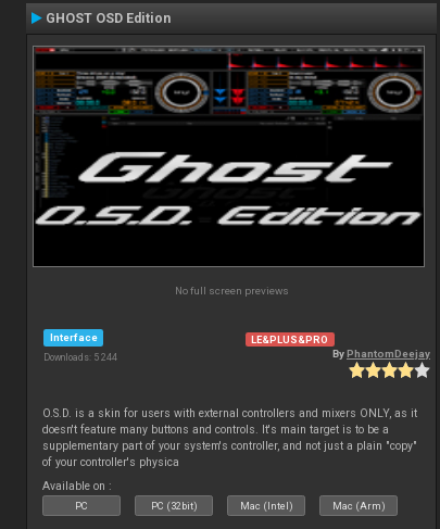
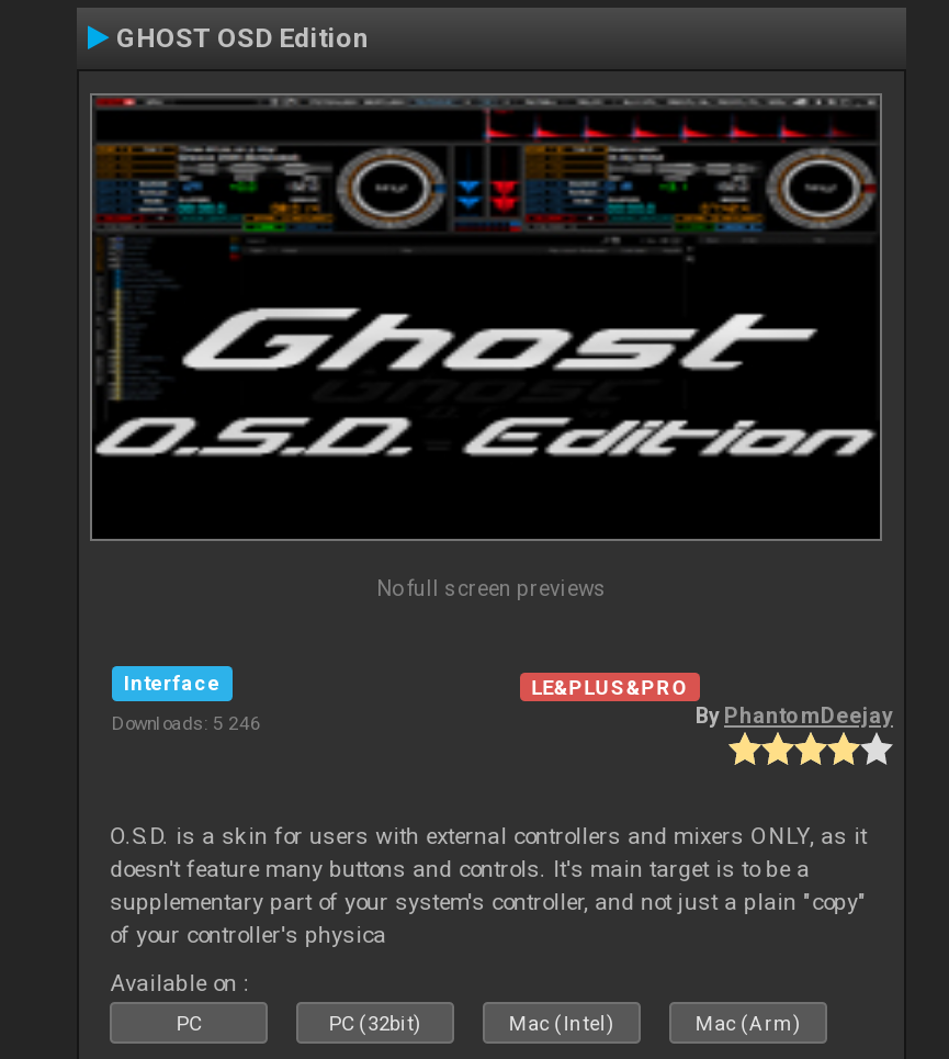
- Downloads: 5 244
+ Downloads: 5 246
